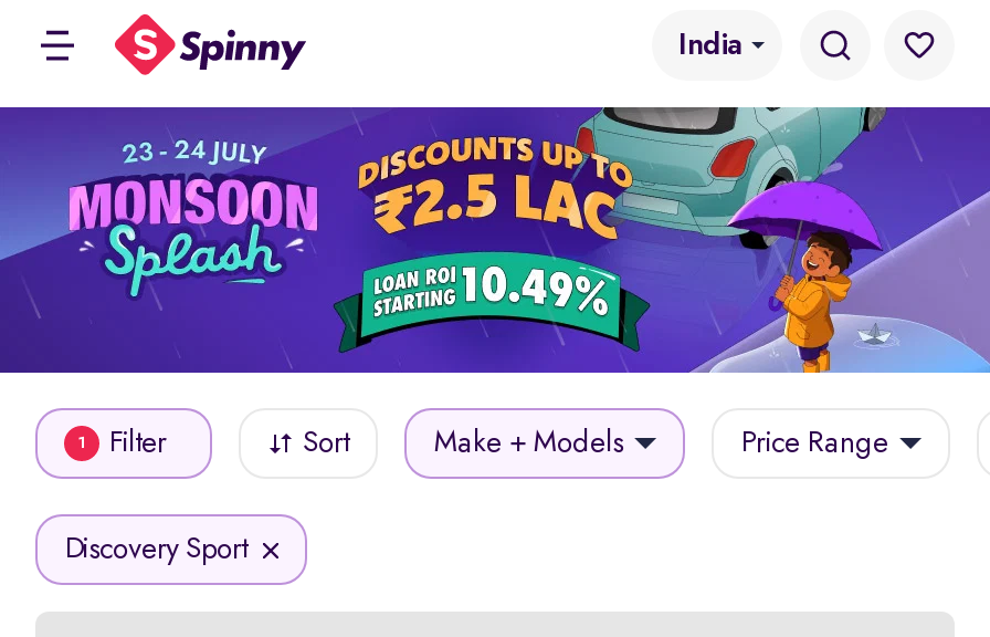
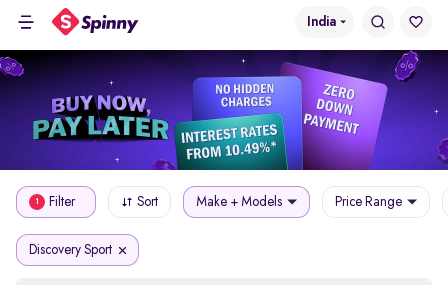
- [image]
+ [image]
